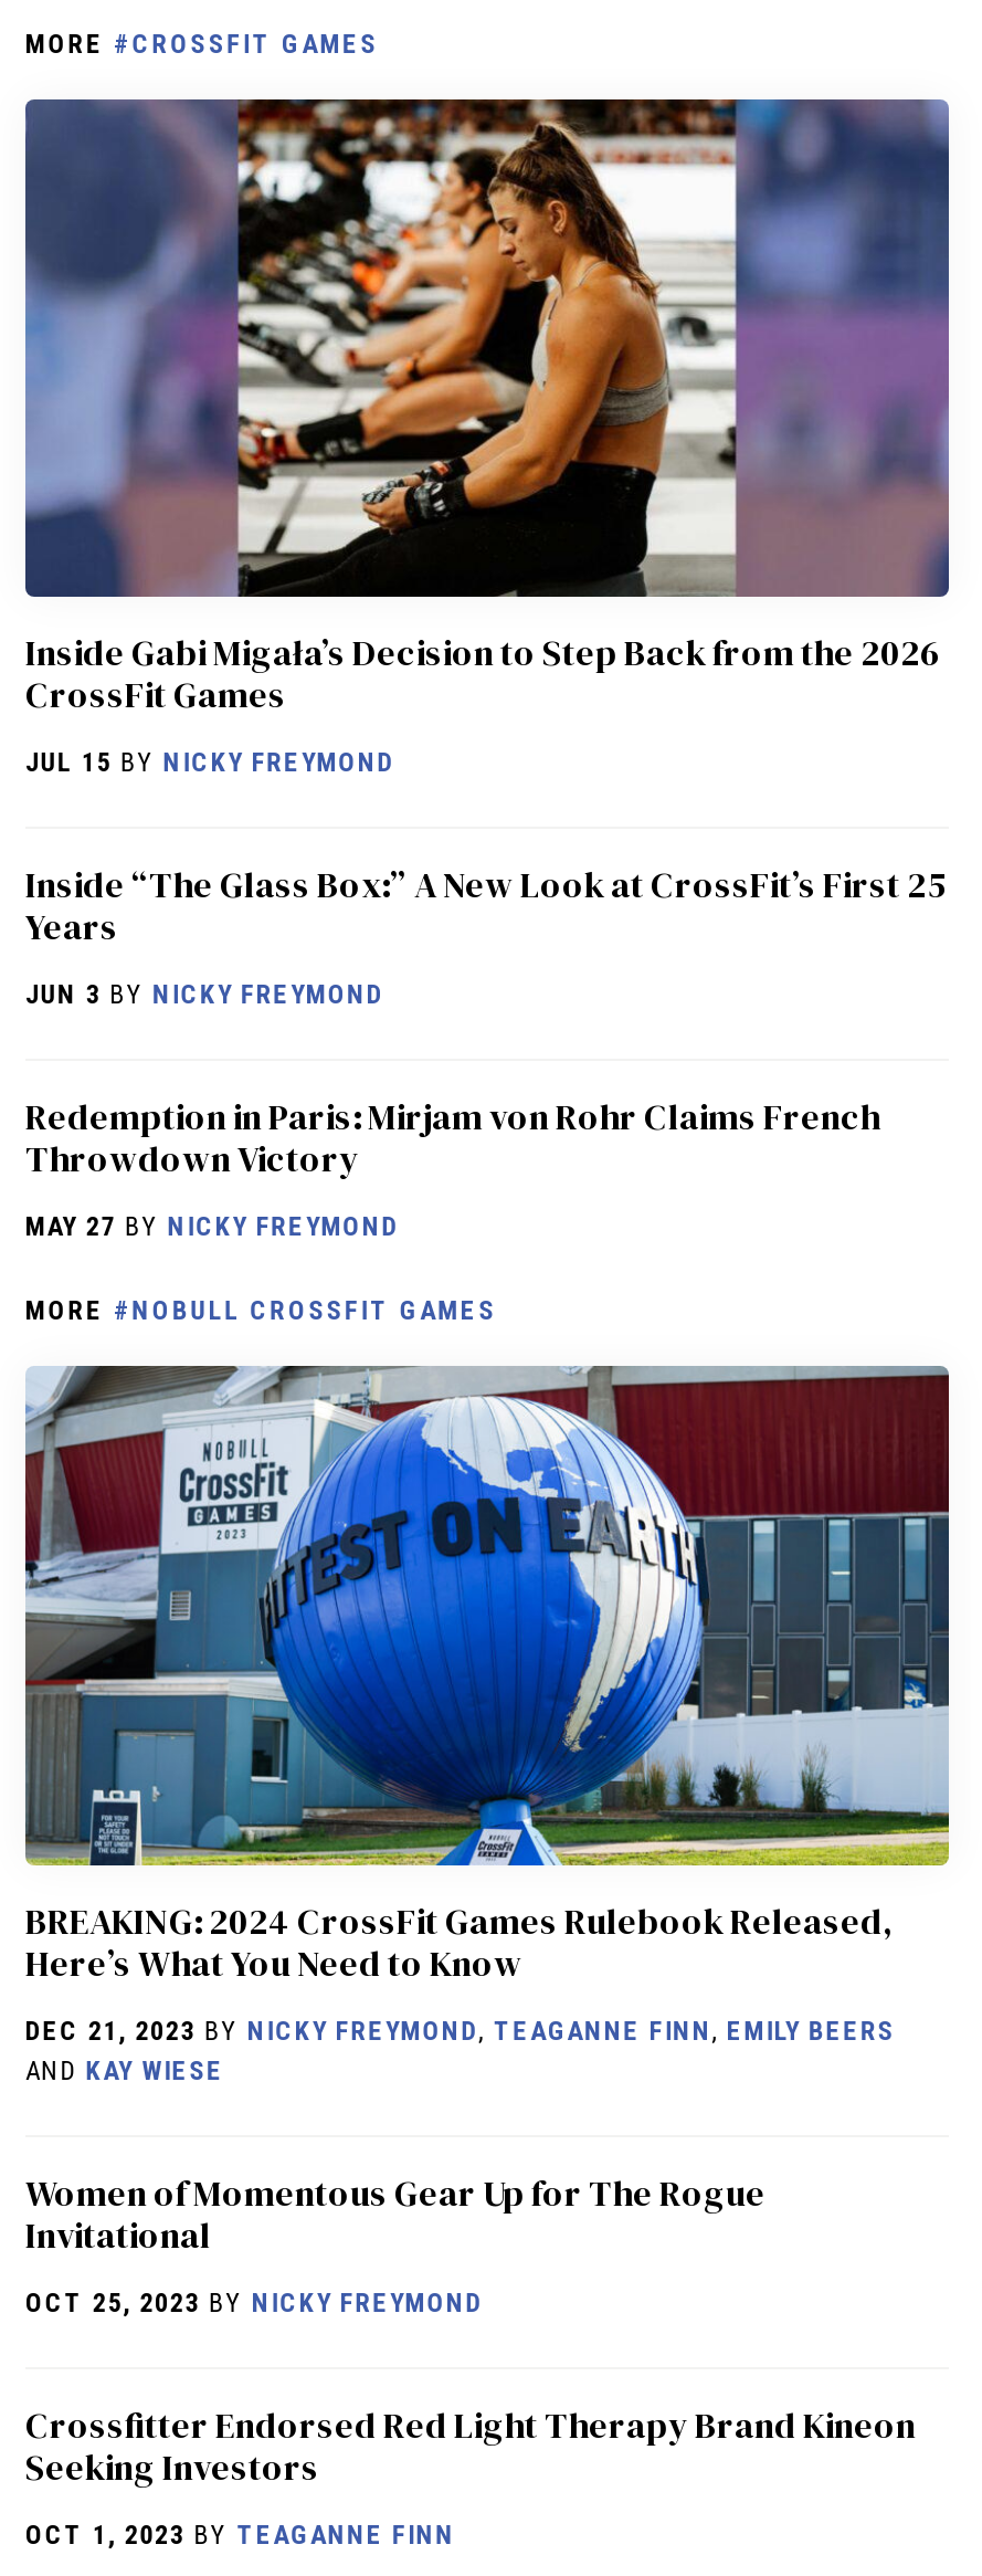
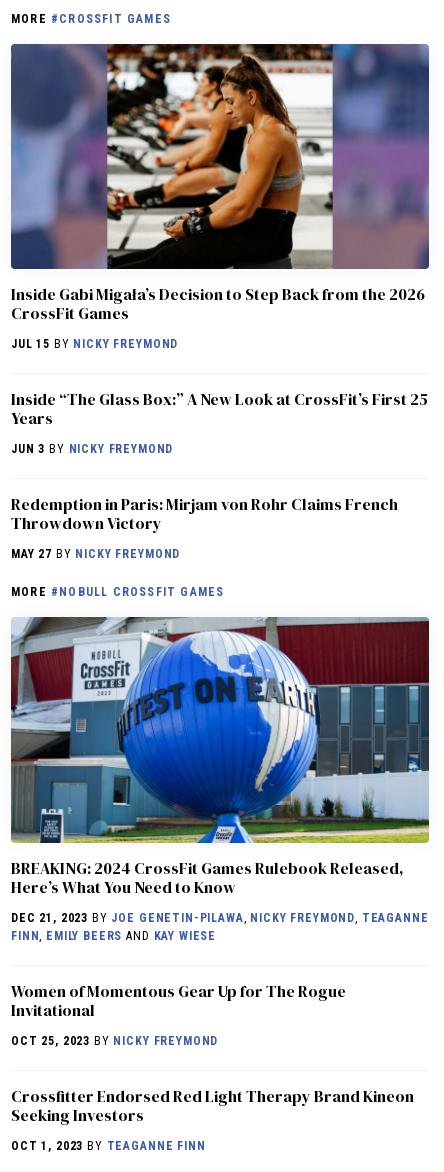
- DEC 21, 2023 BY NICKY FREYMOND, TEAGANNE FINN, EMILY BEERS
- AND KAY WIESE
+ DEC 21, 2023 BY JOE GENETIN-PILAWA, NICKY FREYMOND, TEAGANNE
+ FINN, EMILY BEERS AND KAY WIESE
